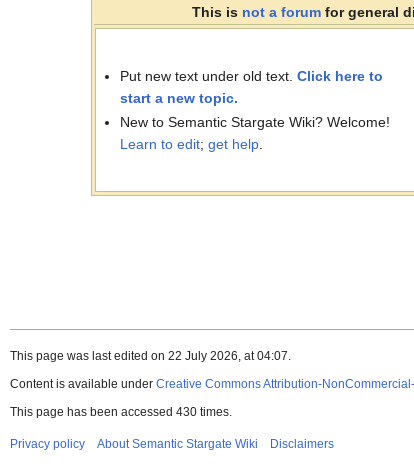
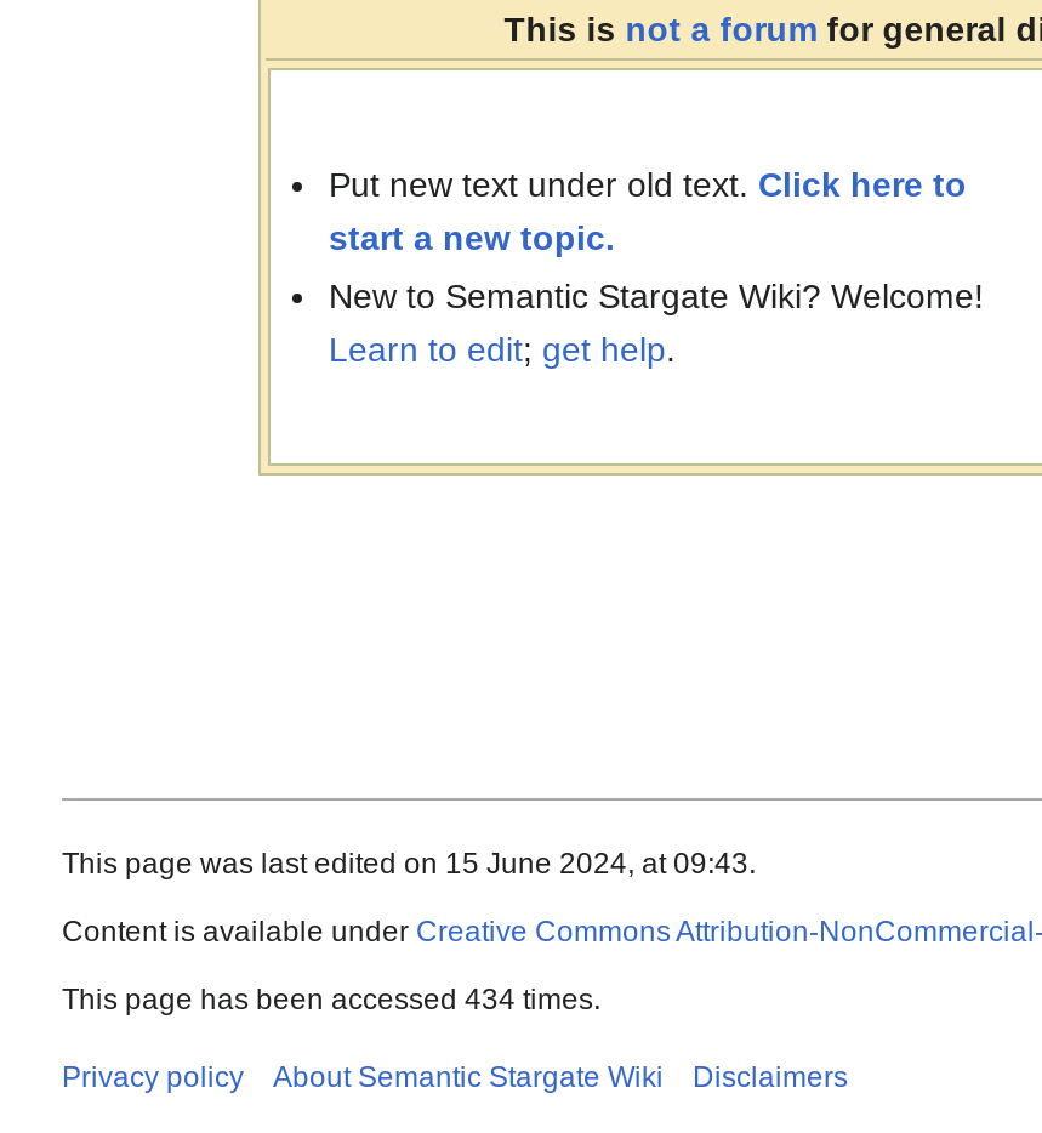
- This page was last edited on 22 July 2026, at 04:07.
+ This page was last edited on 15 June 2024, at 09:43.

- This page has been accessed 430 times.
+ This page has been accessed 434 times.
